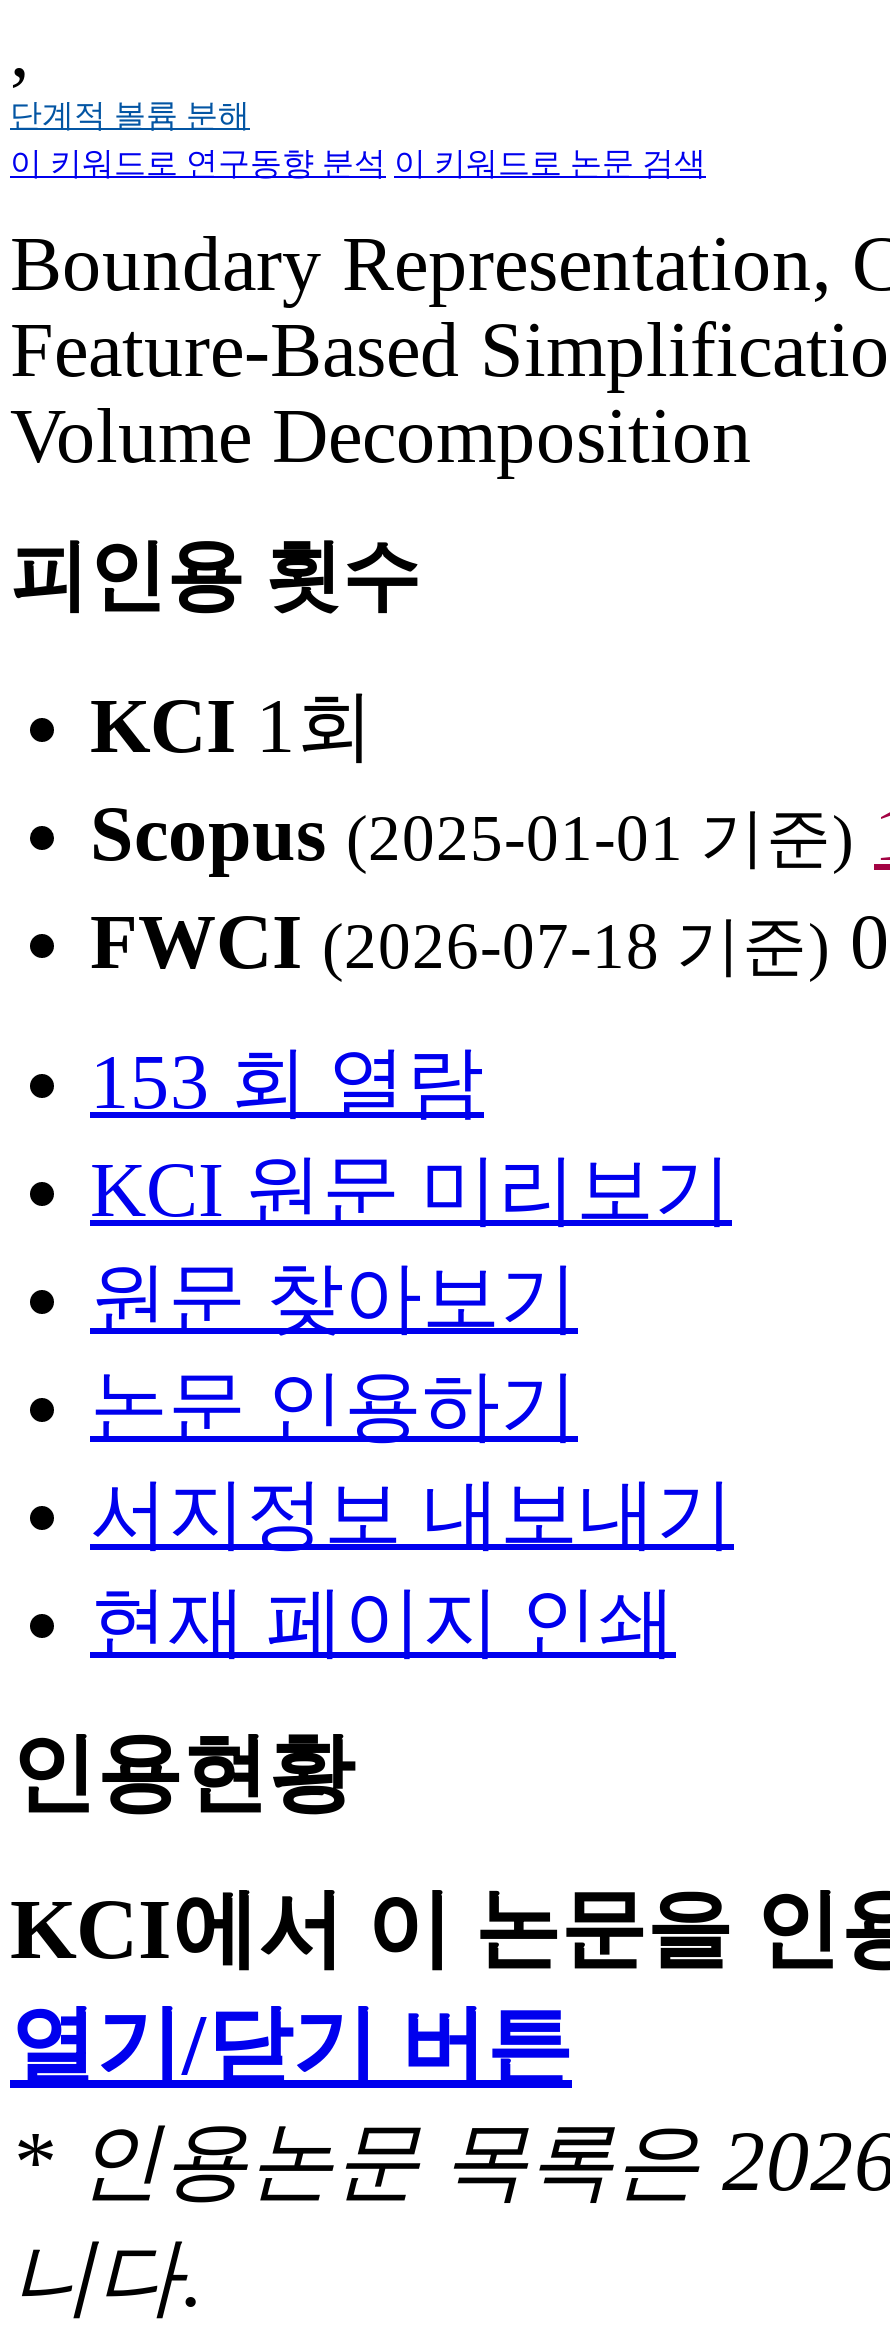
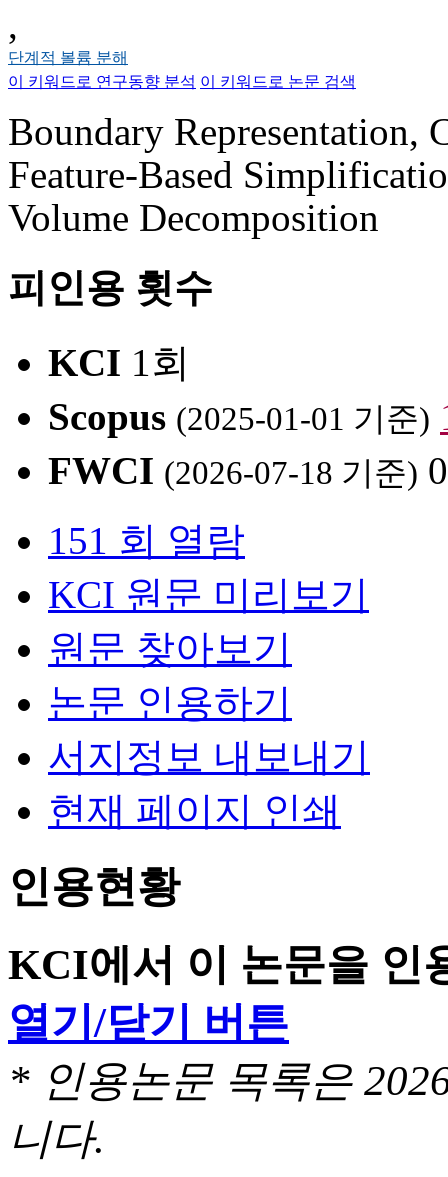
- 153 회 열람
+ 151 회 열람
